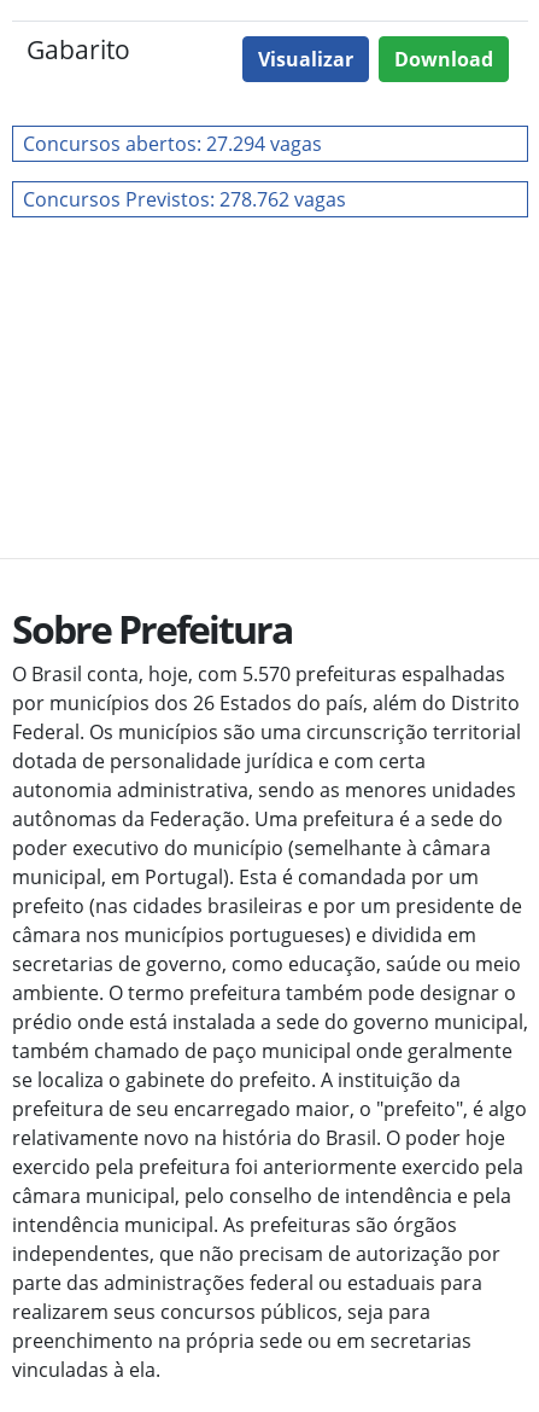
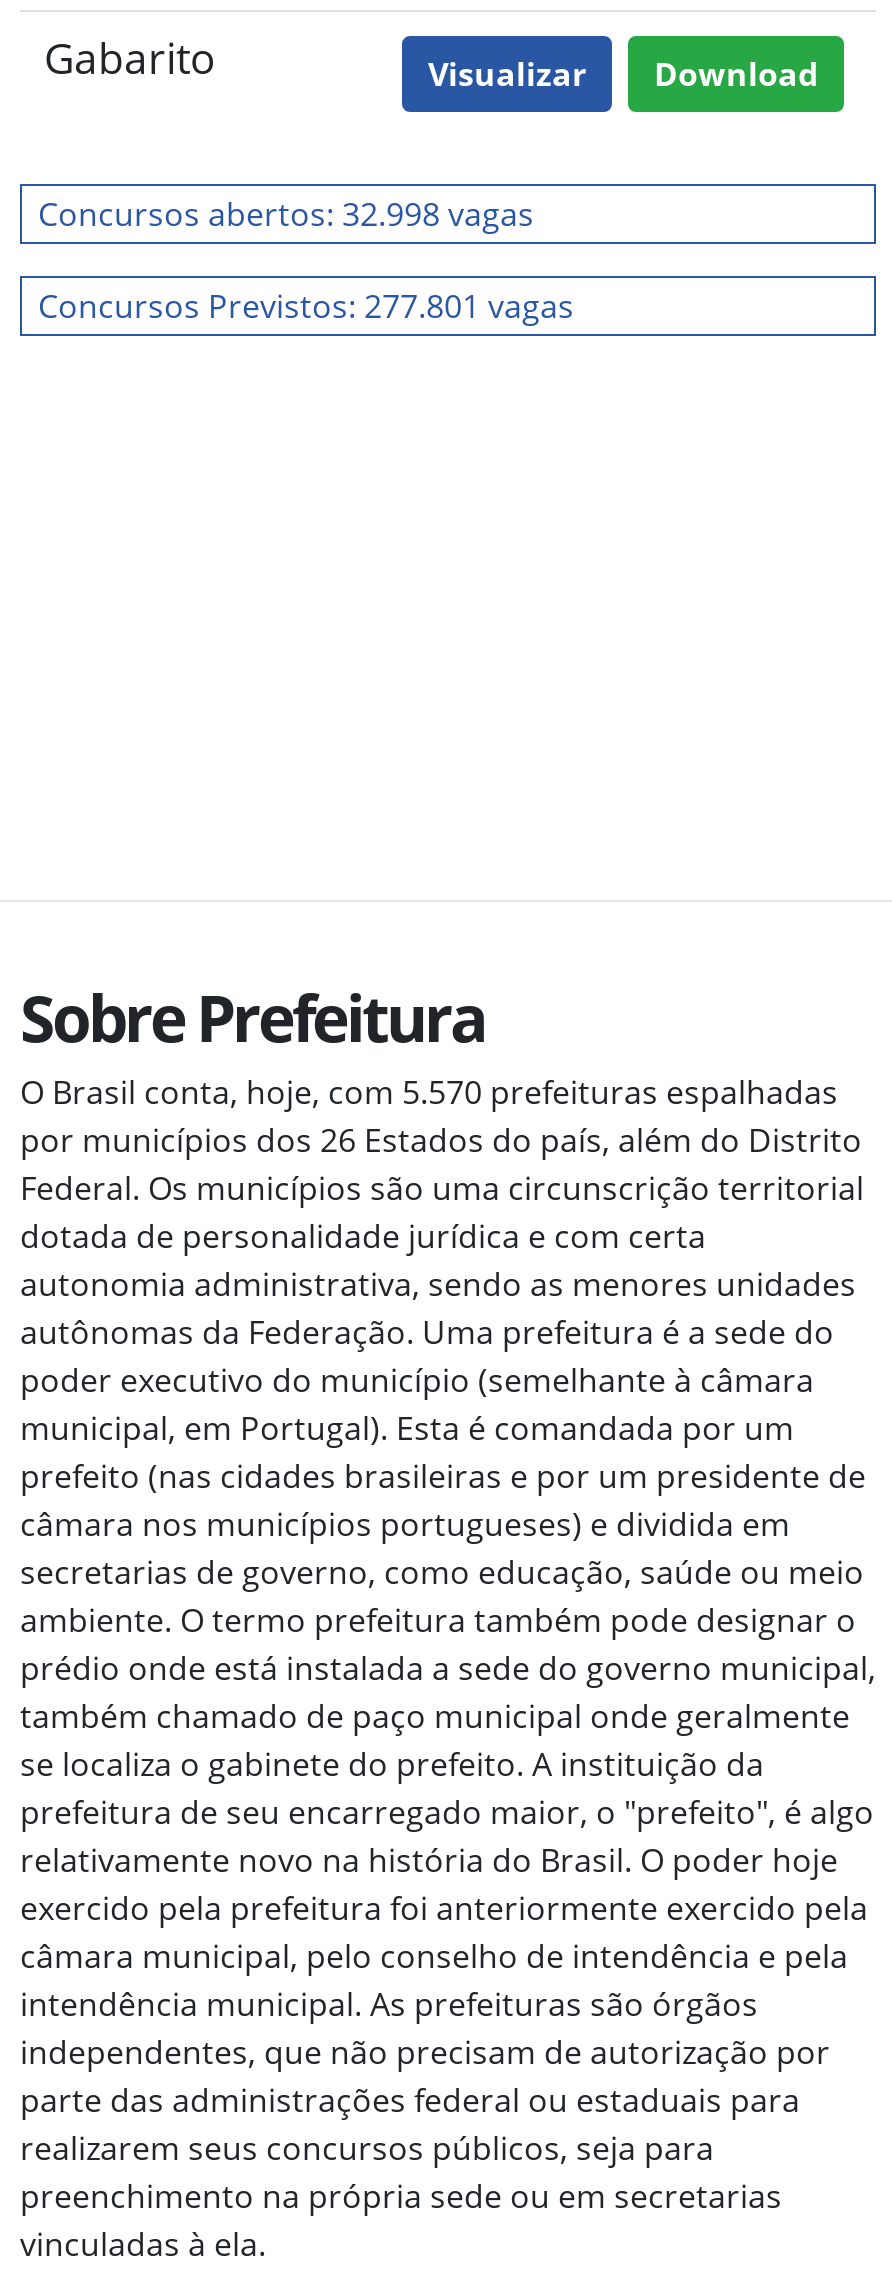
- Concursos abertos: 27.294 vagas
+ Concursos abertos: 32.998 vagas

- Concursos Previstos: 278.762 vagas
+ Concursos Previstos: 277.801 vagas
